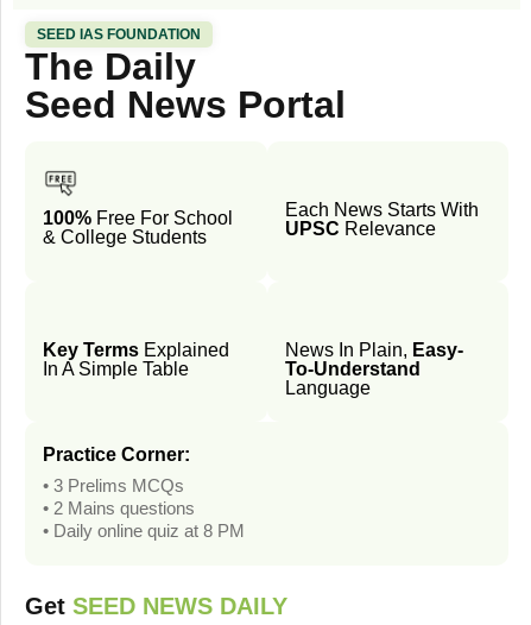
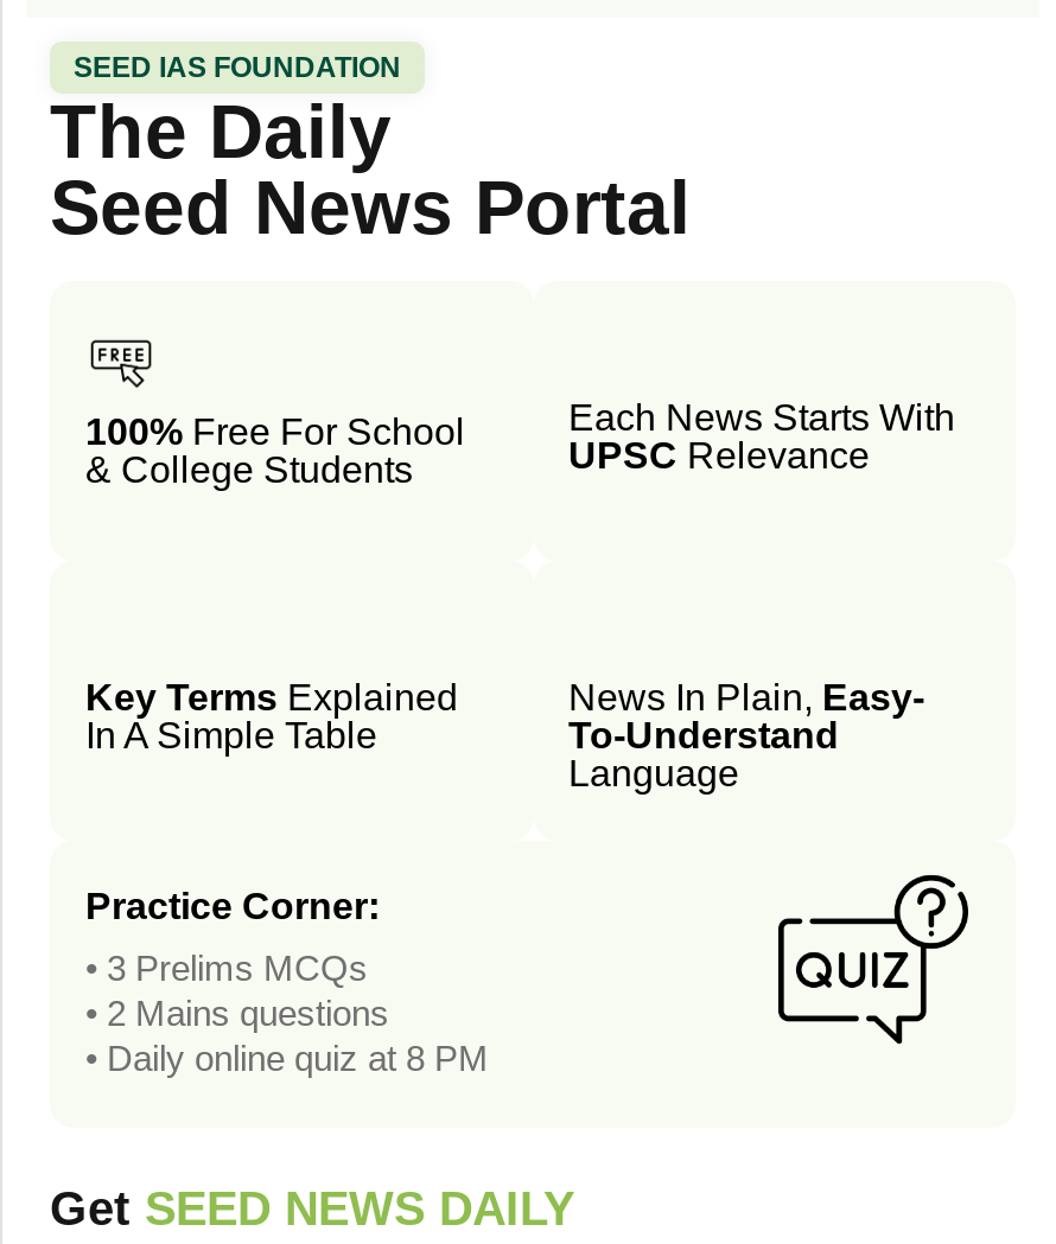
+ [image]
